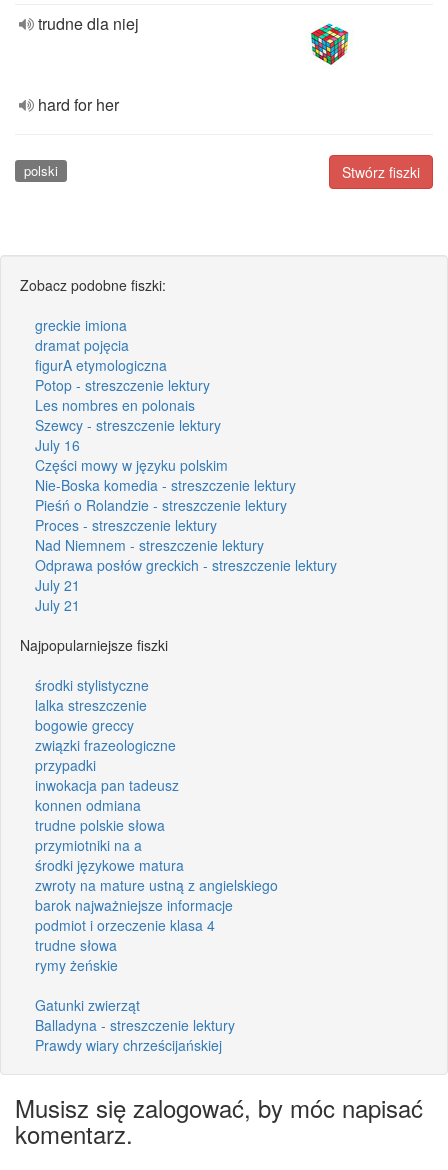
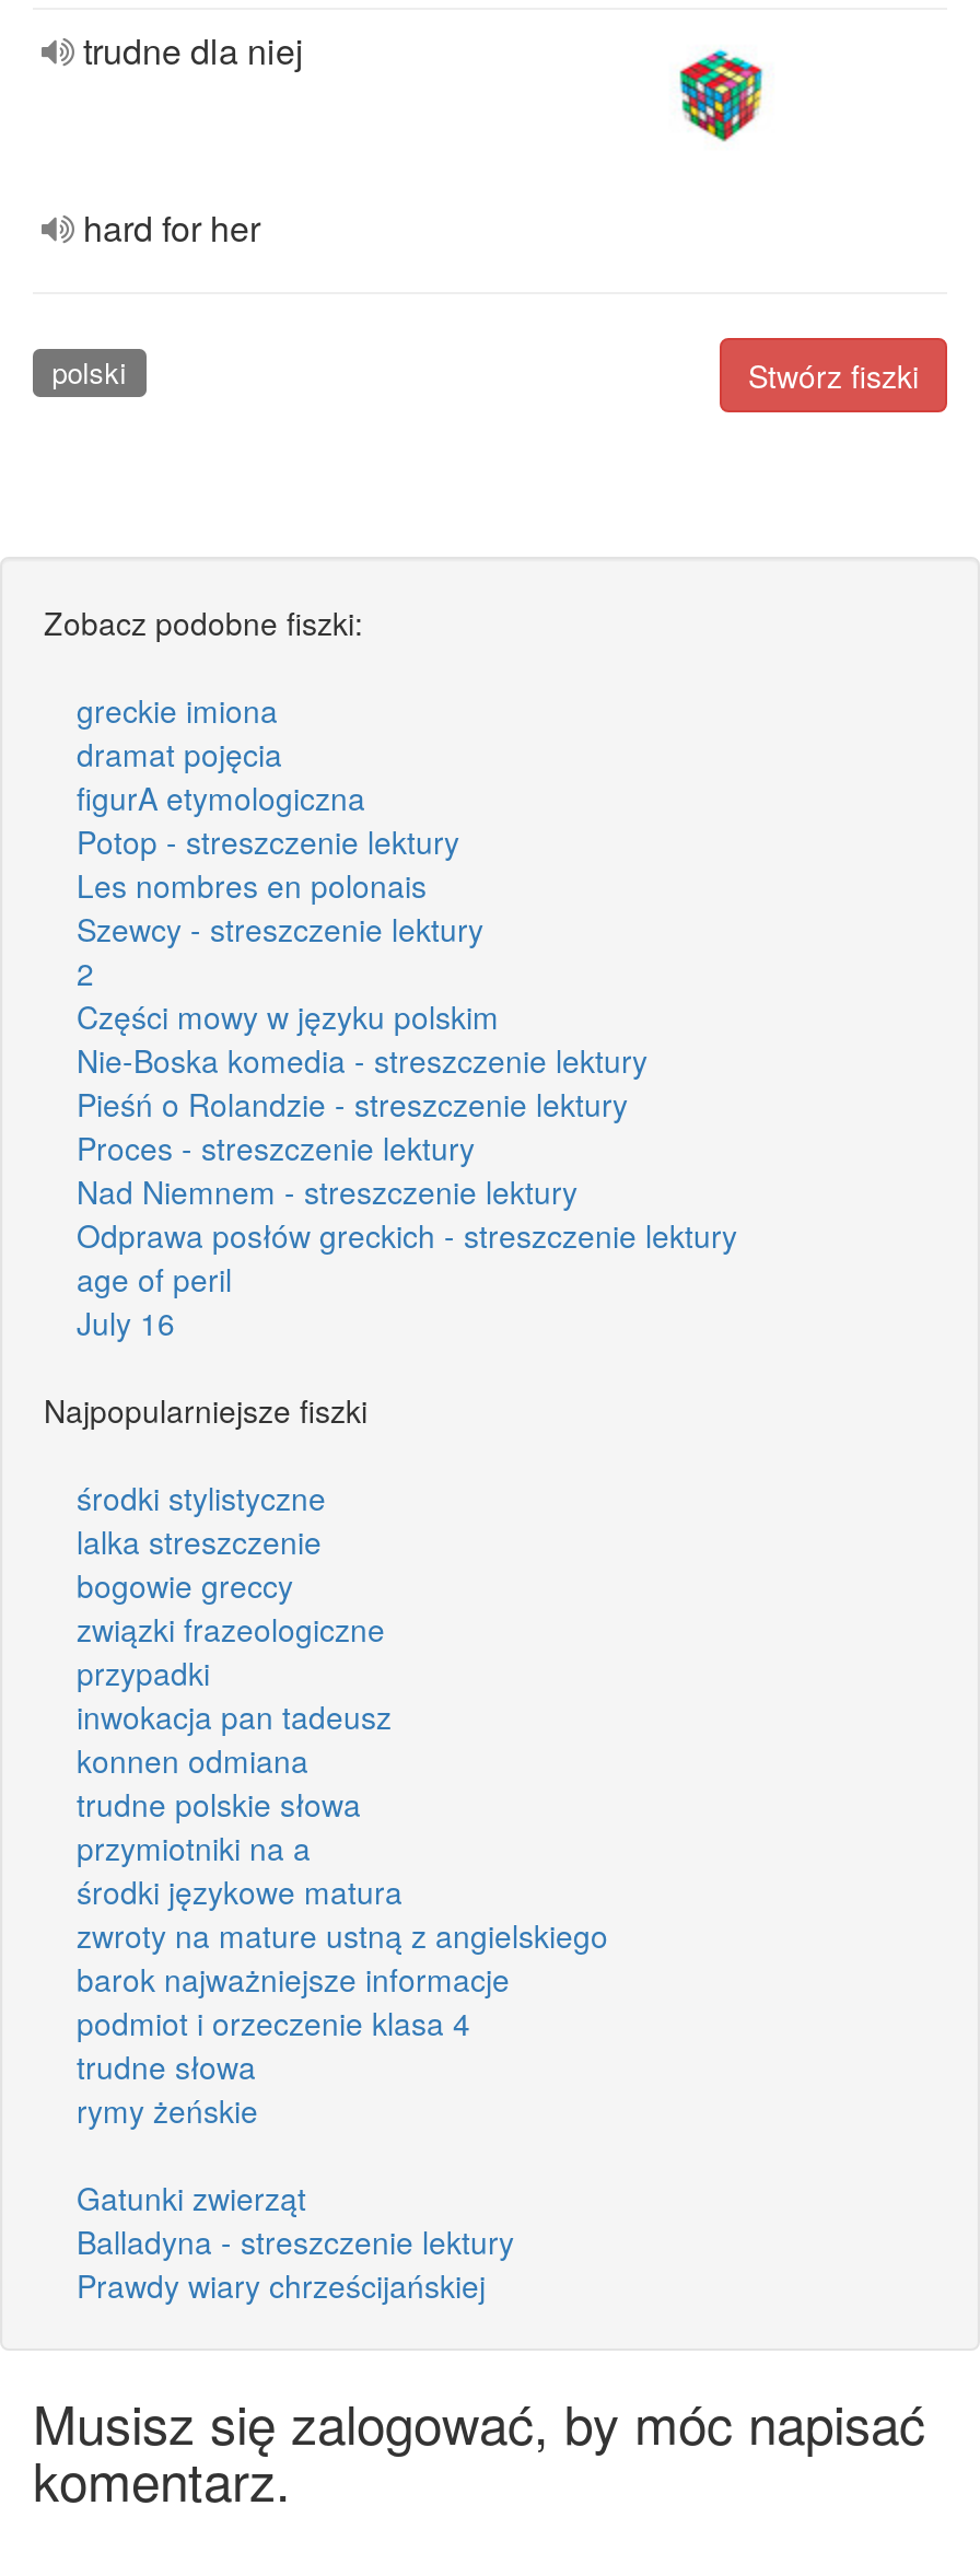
- July 16
+ 2

- July 21
- July 21
+ age of peril
+ July 16
